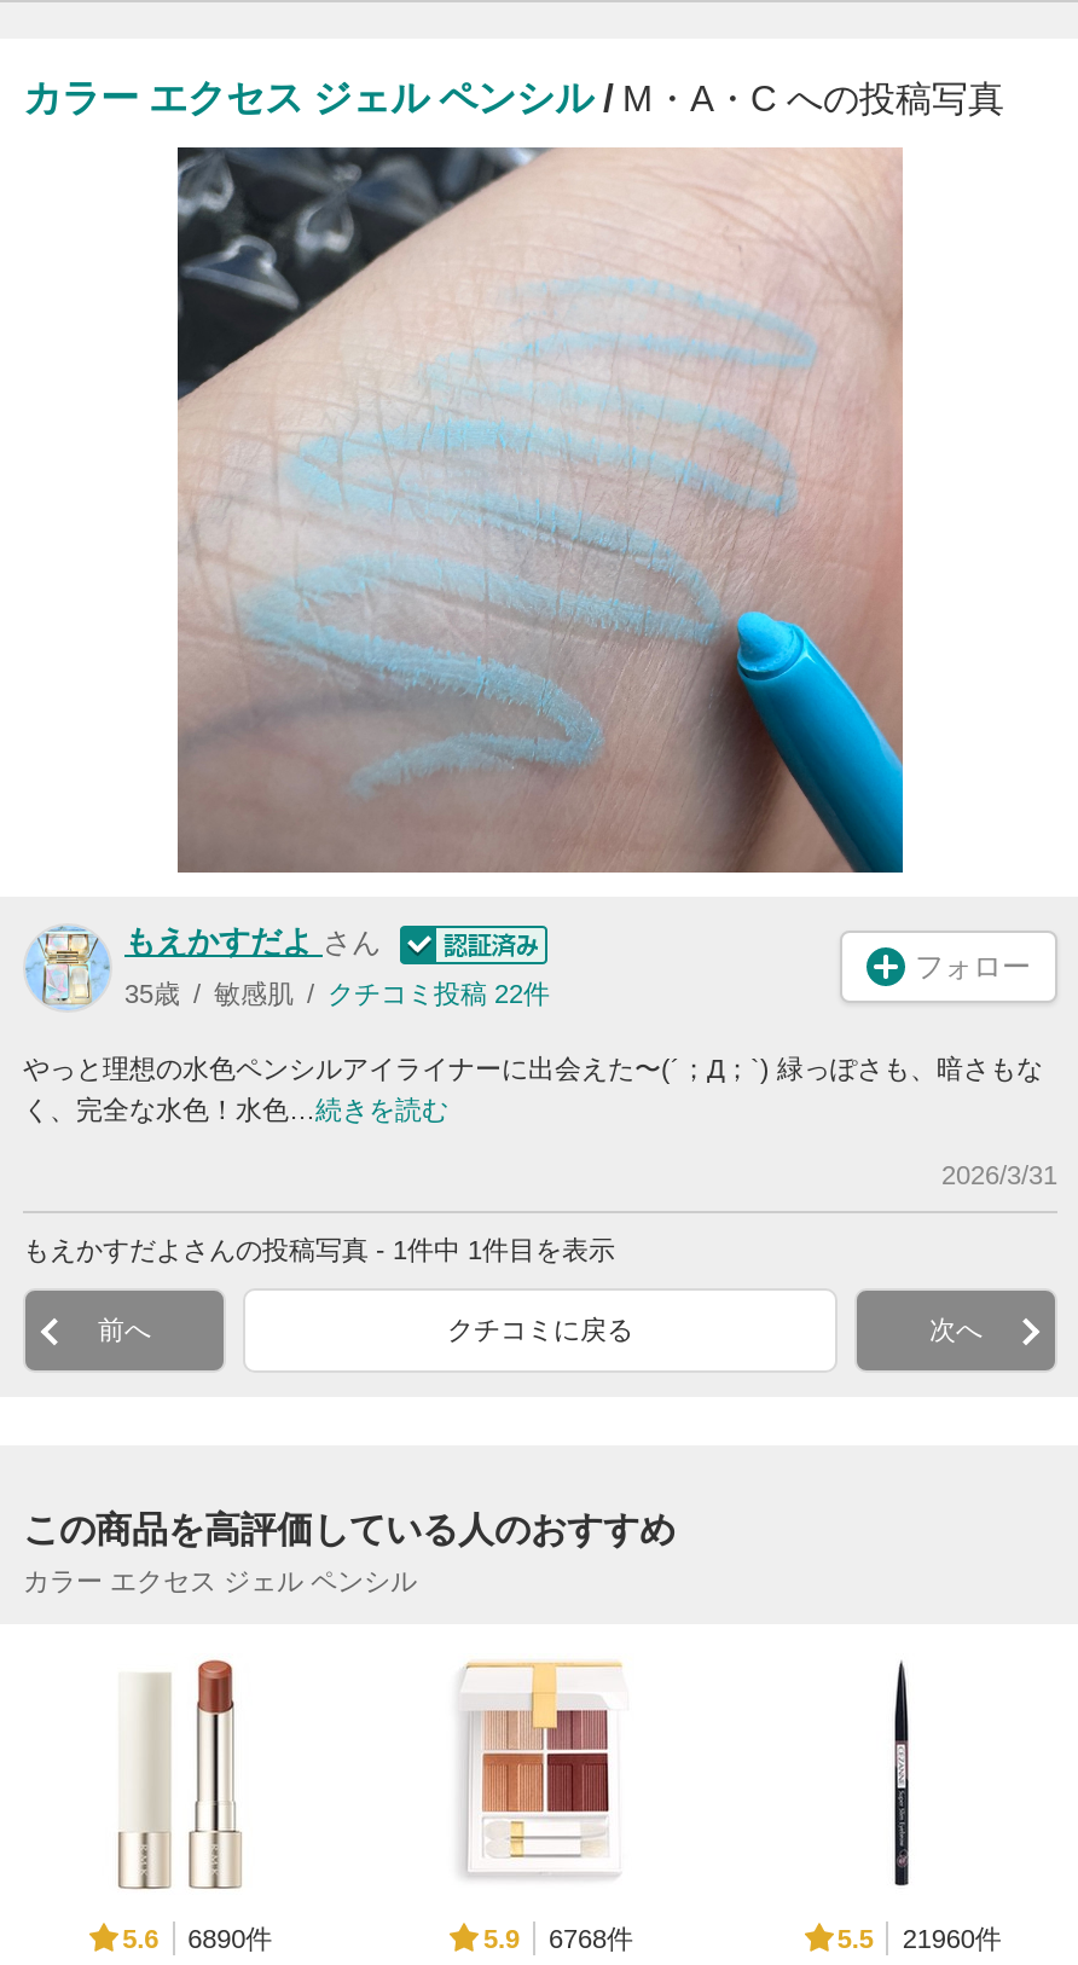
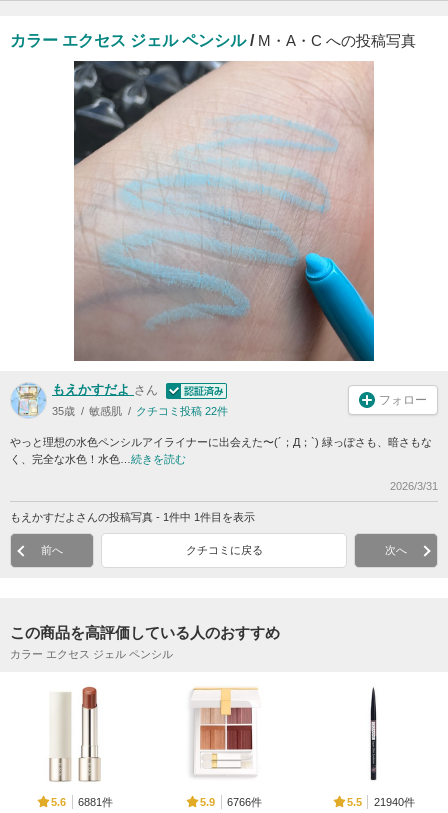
- 5.6 6890件
+ 5.6 6881件

- 5.9 6768件
+ 5.9 6766件

- 5.5 21960件
+ 5.5 21940件
